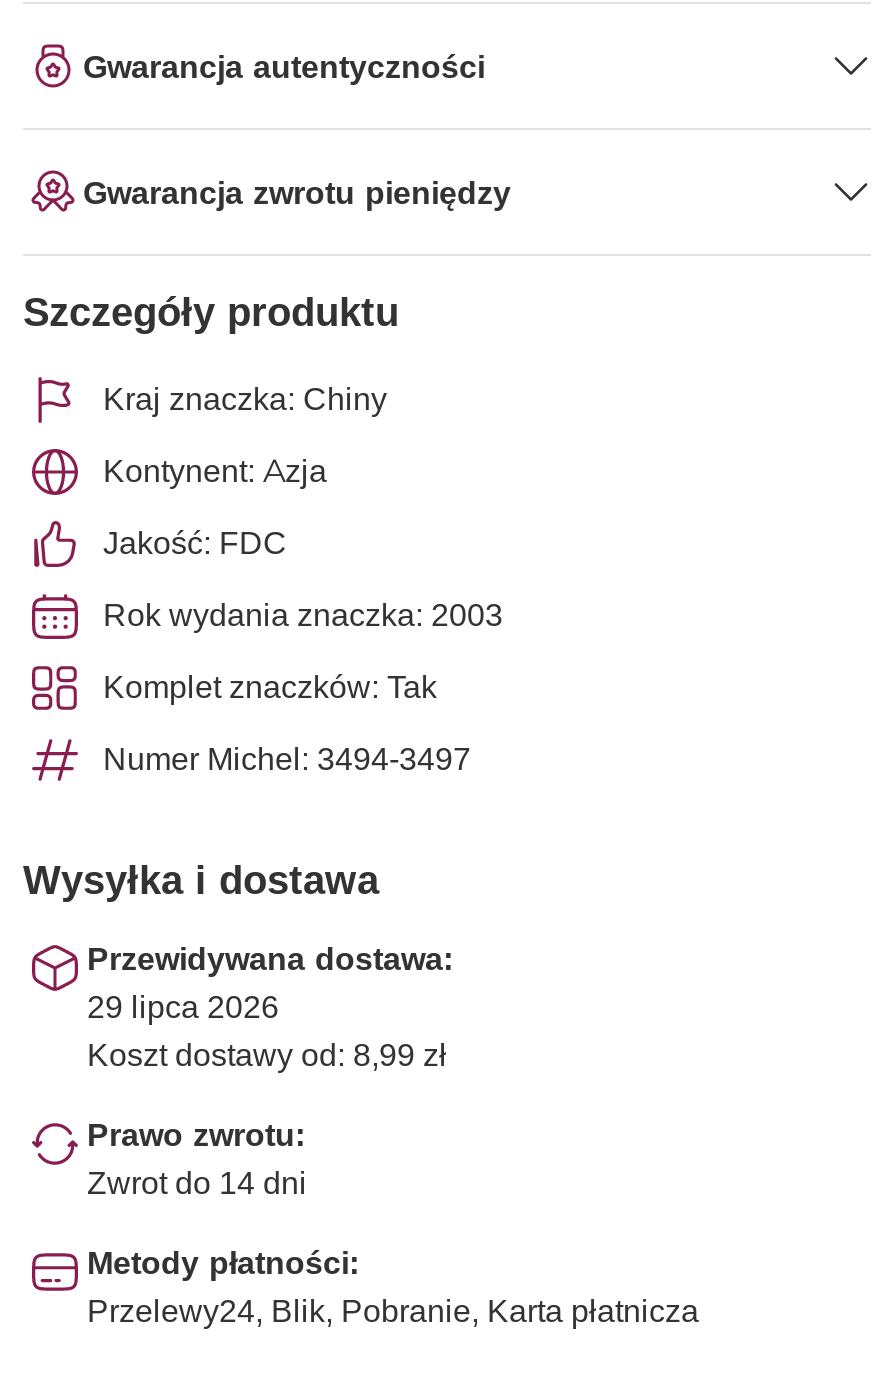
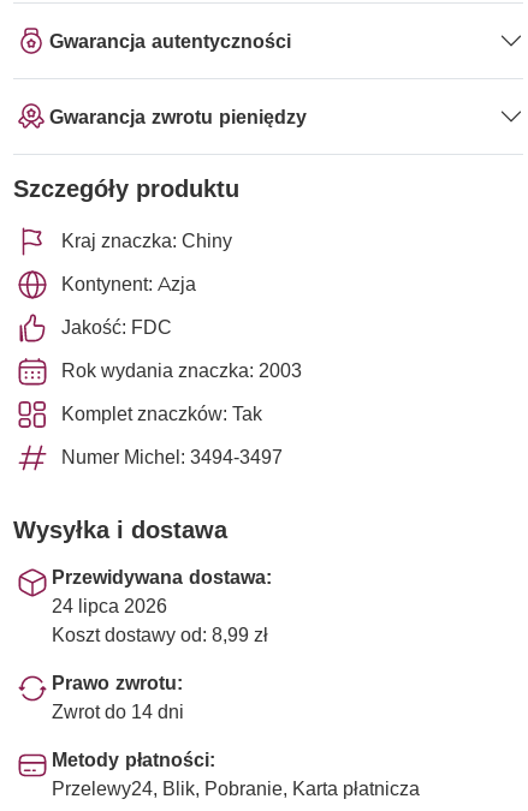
- 29 lipca 2026
+ 24 lipca 2026
